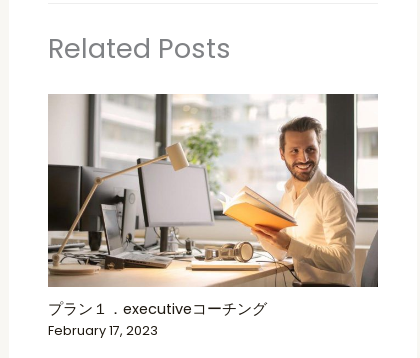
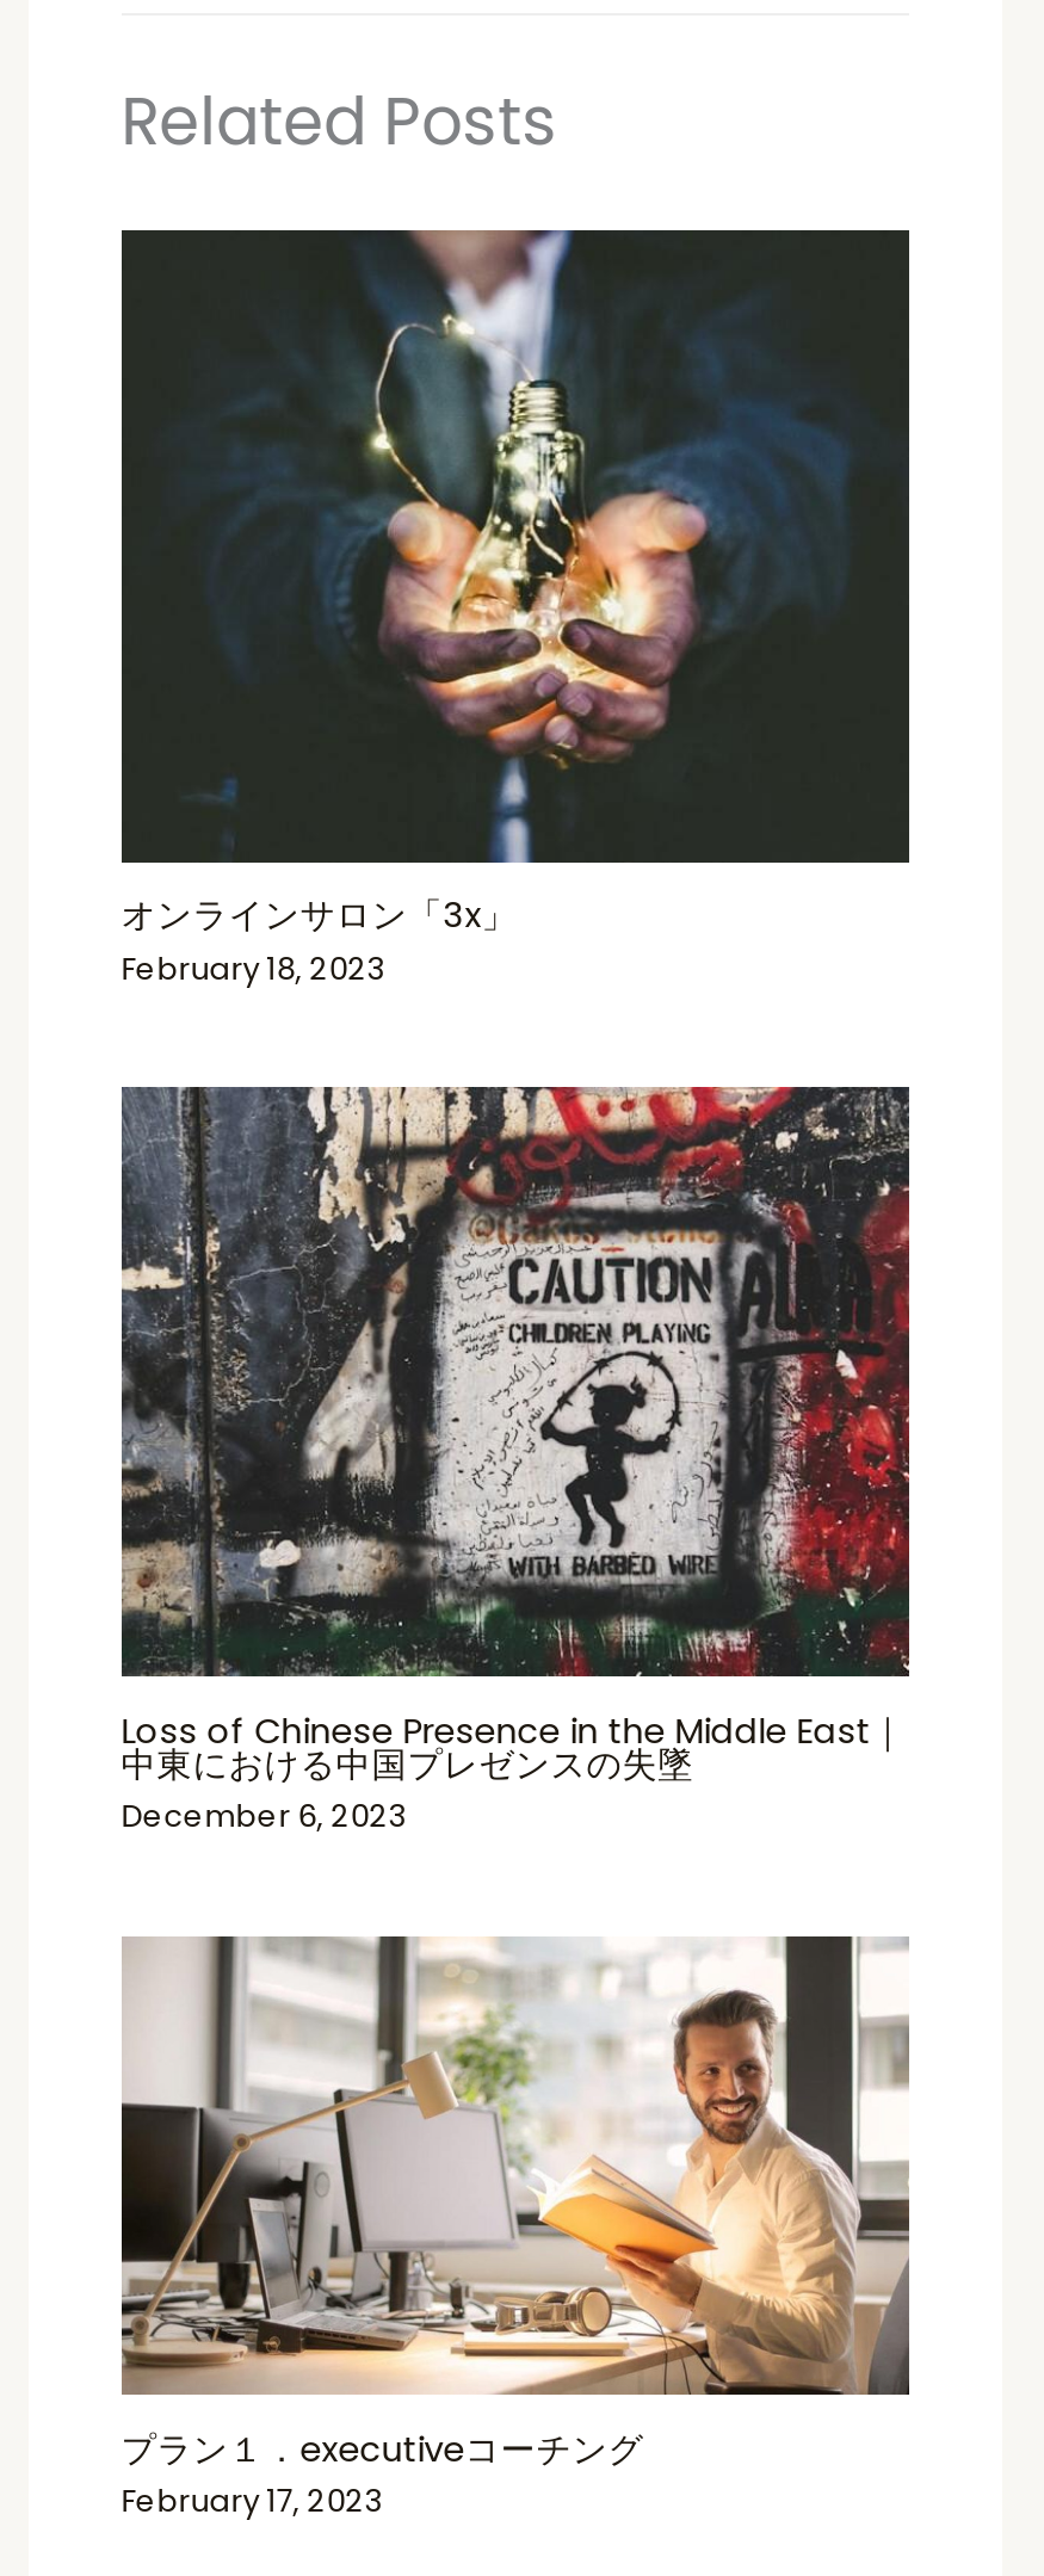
+ [image]
+ オンラインサロン「3x」
+ February 18, 2023

+ [image]
+ Loss of Chinese Presence in the Middle East｜
+ 中東における中国プレゼンスの失墜
+ December 6, 2023
